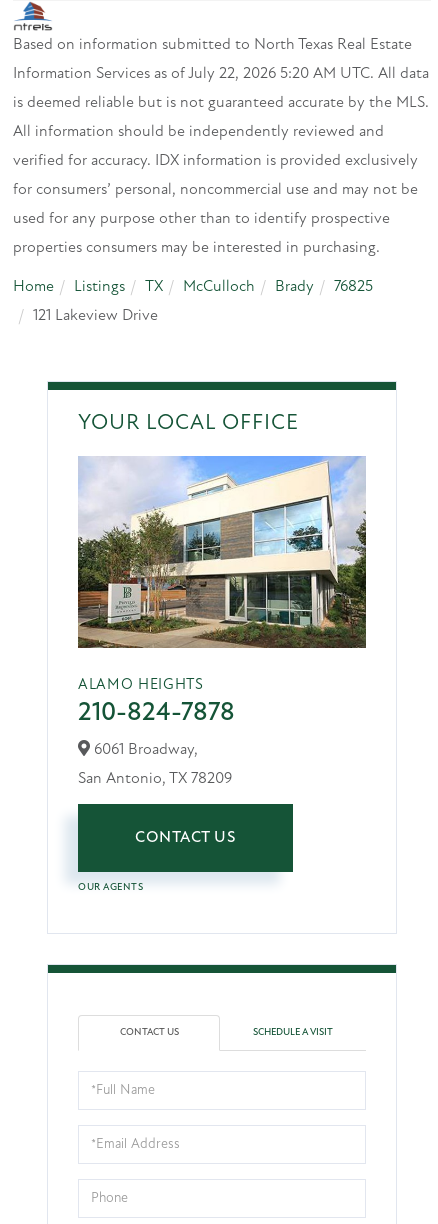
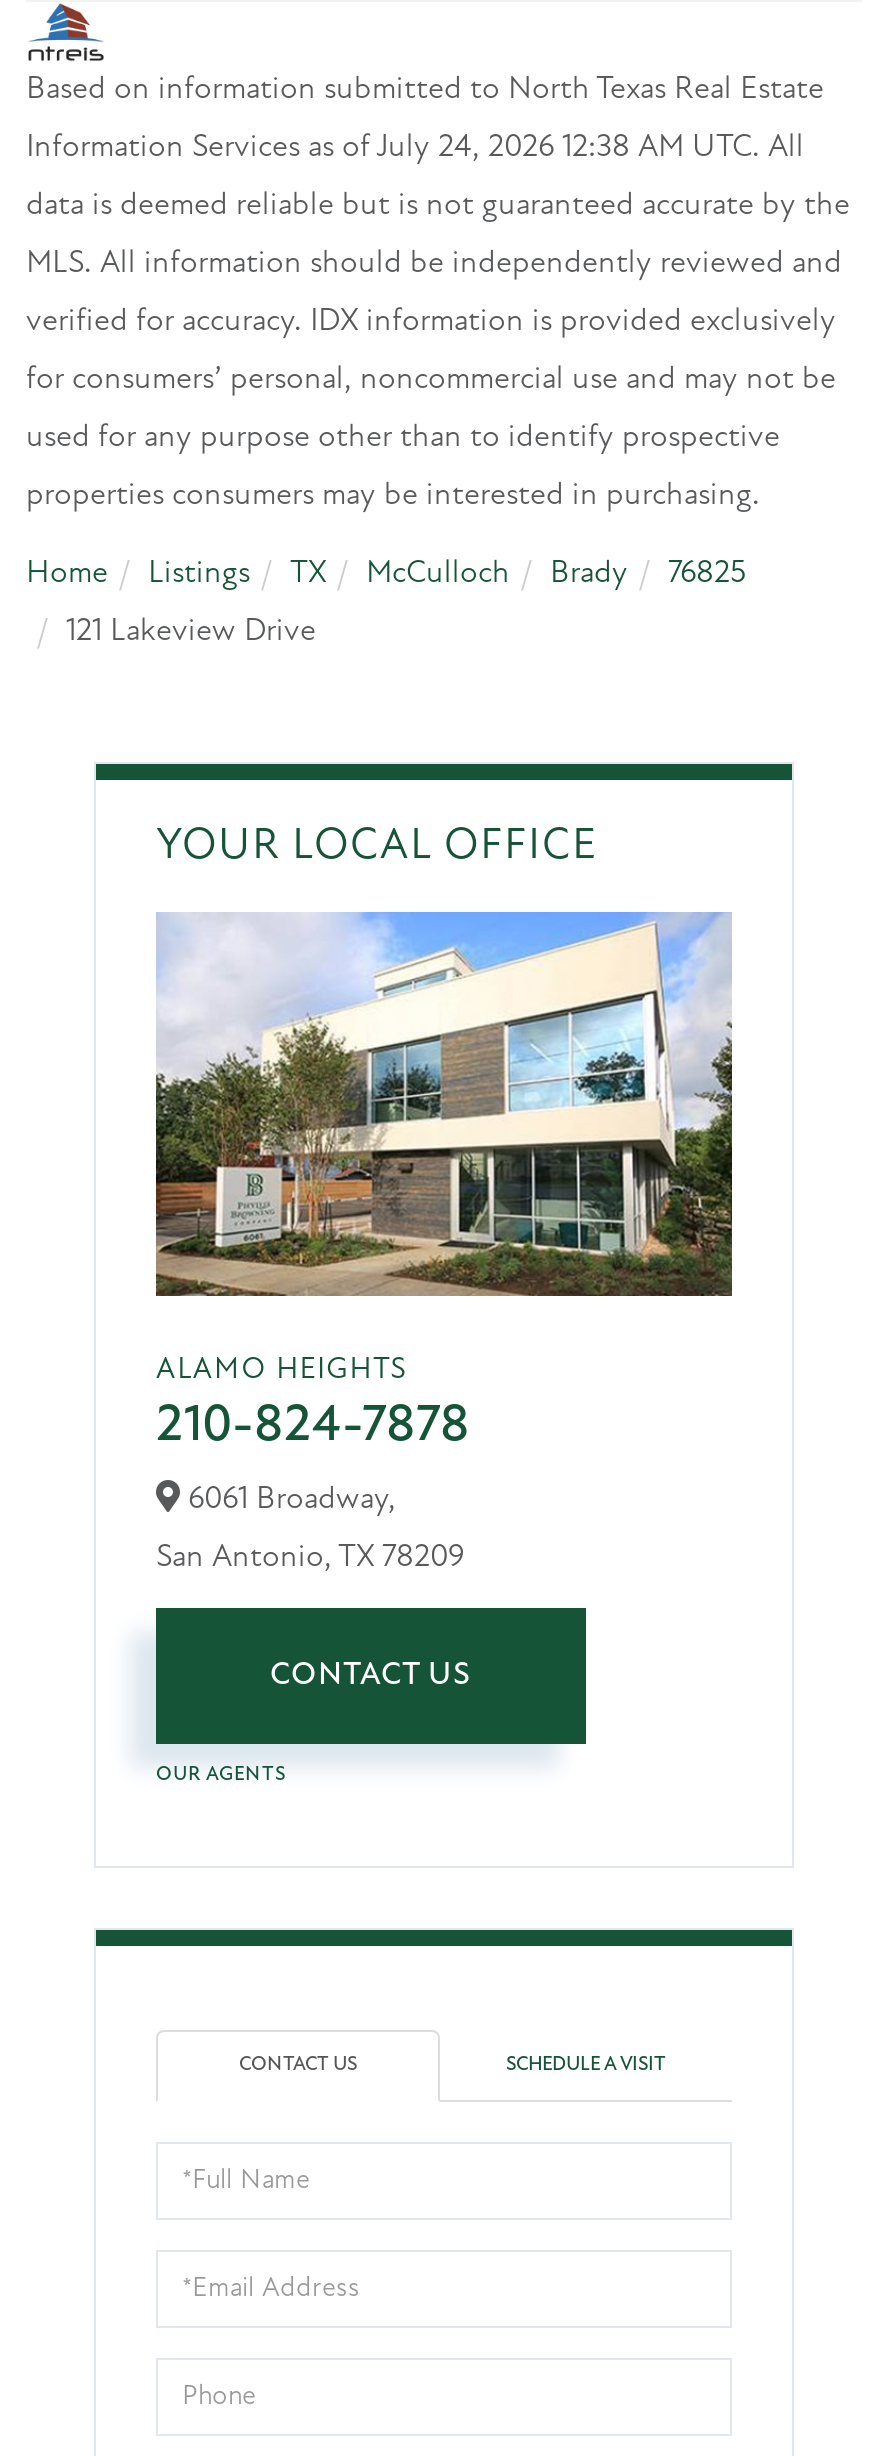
- Information Services as of July 22, 2026 5:20 AM UTC. All data
+ Information Services as of July 24, 2026 12:38 AM UTC. All

- is deemed reliable but is not guaranteed accurate by the MLS.
+ data is deemed reliable but is not guaranteed accurate by the

- All information should be independently reviewed and
+ MLS. All information should be independently reviewed and
